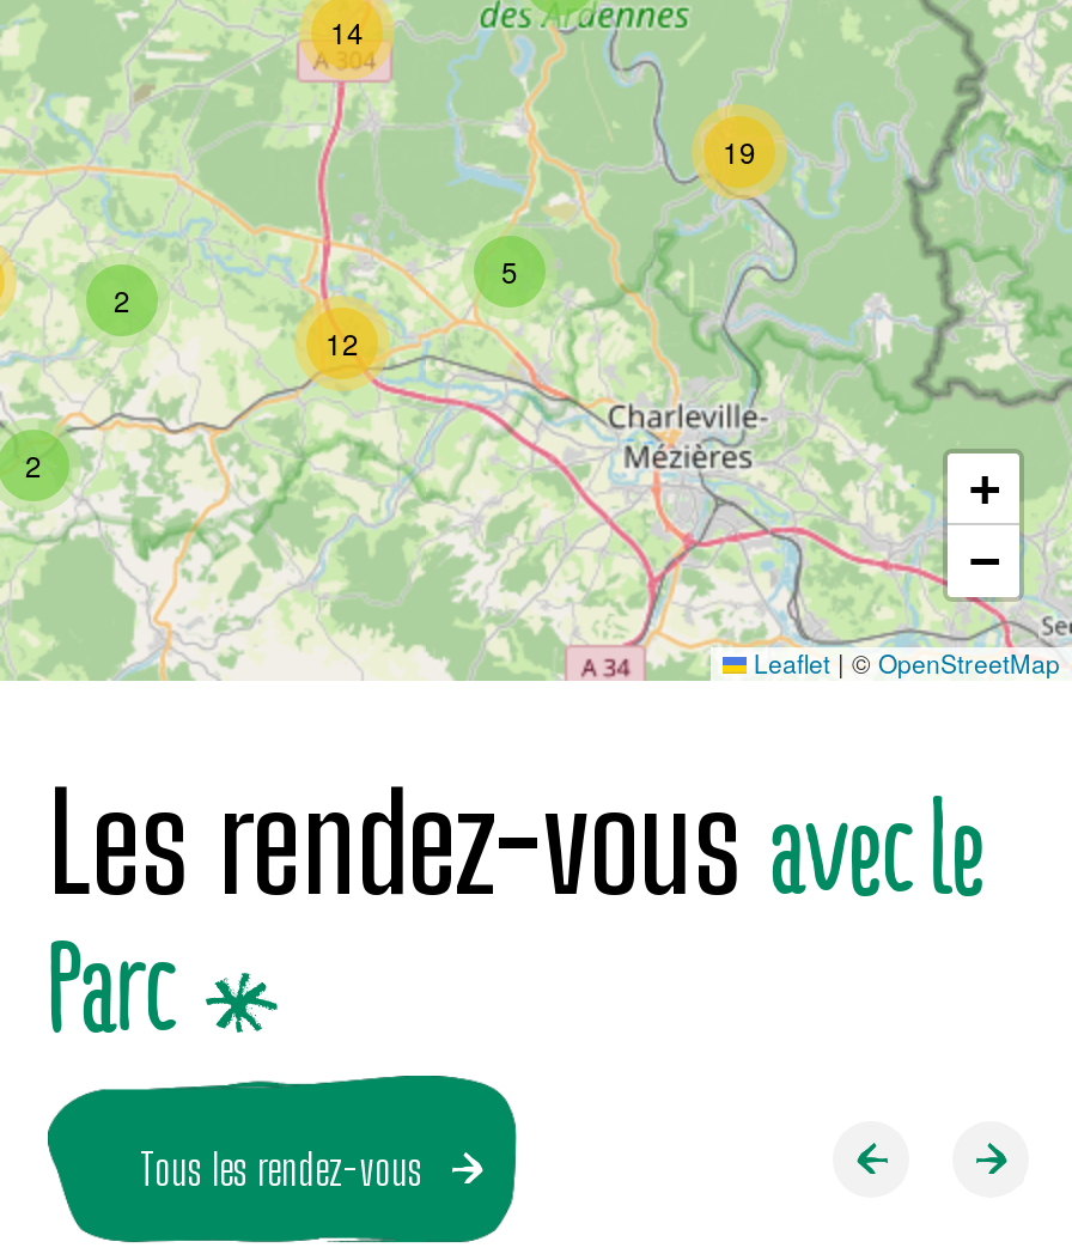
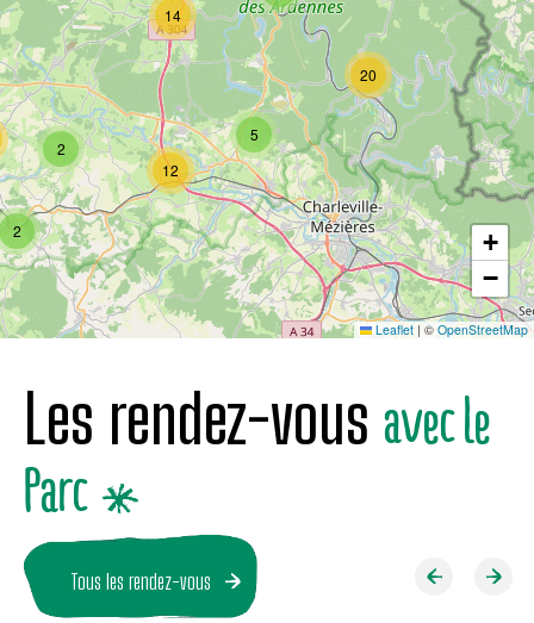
- 19
+ 20
